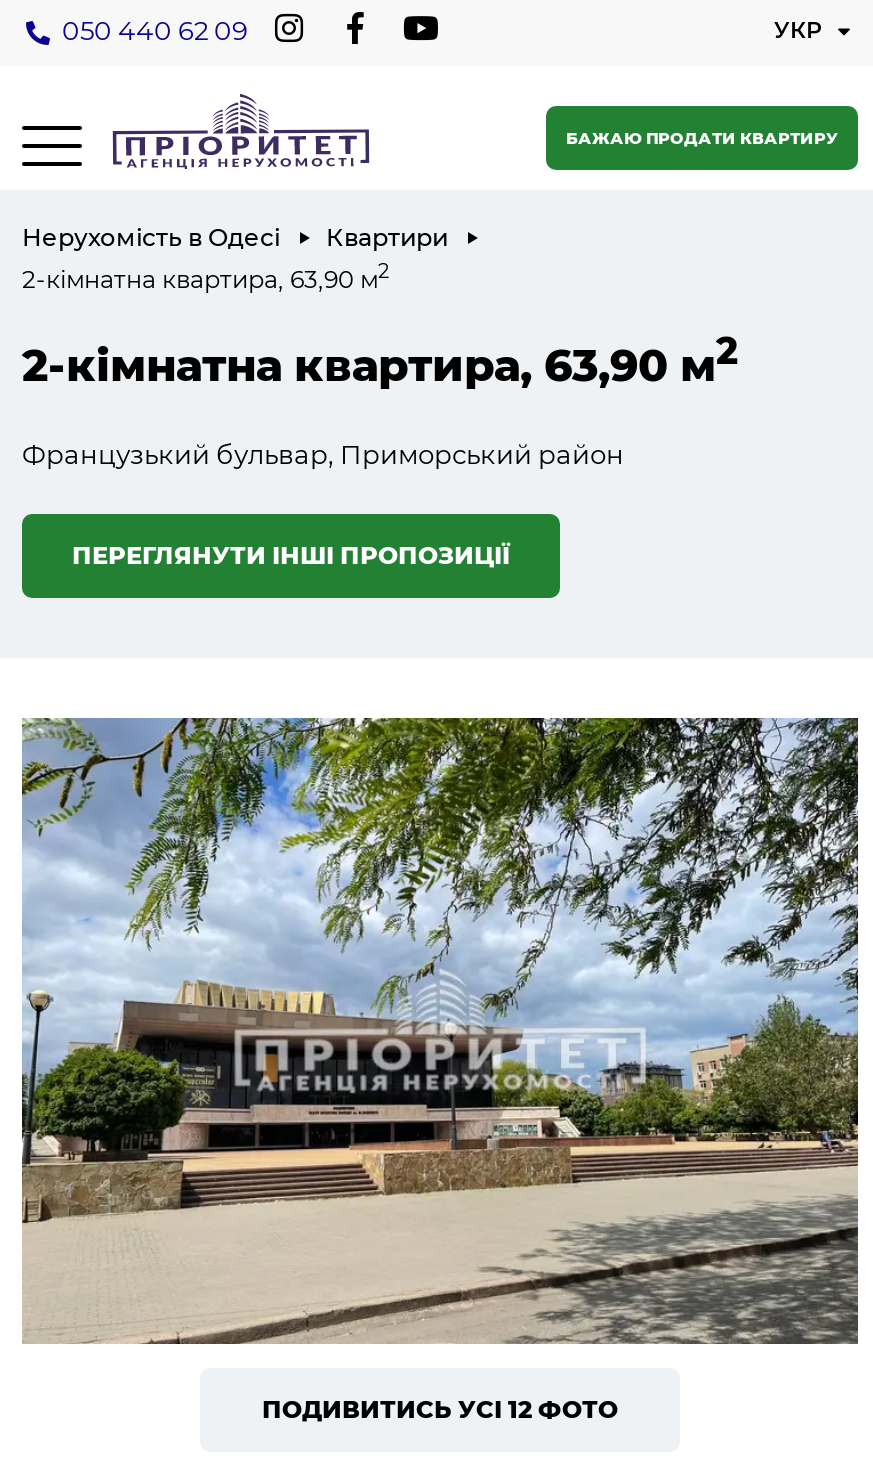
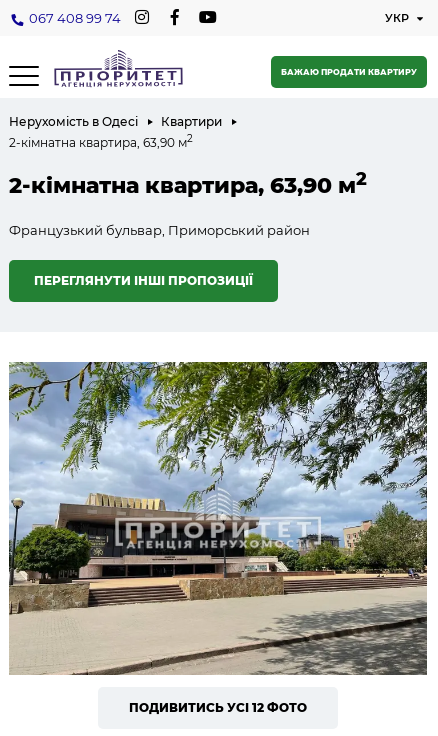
- 050 440 62 09
+ 067 408 99 74
